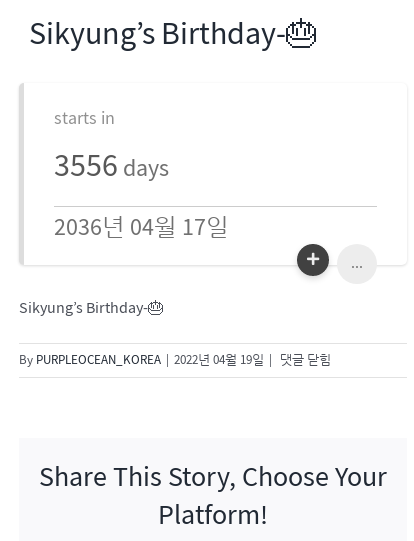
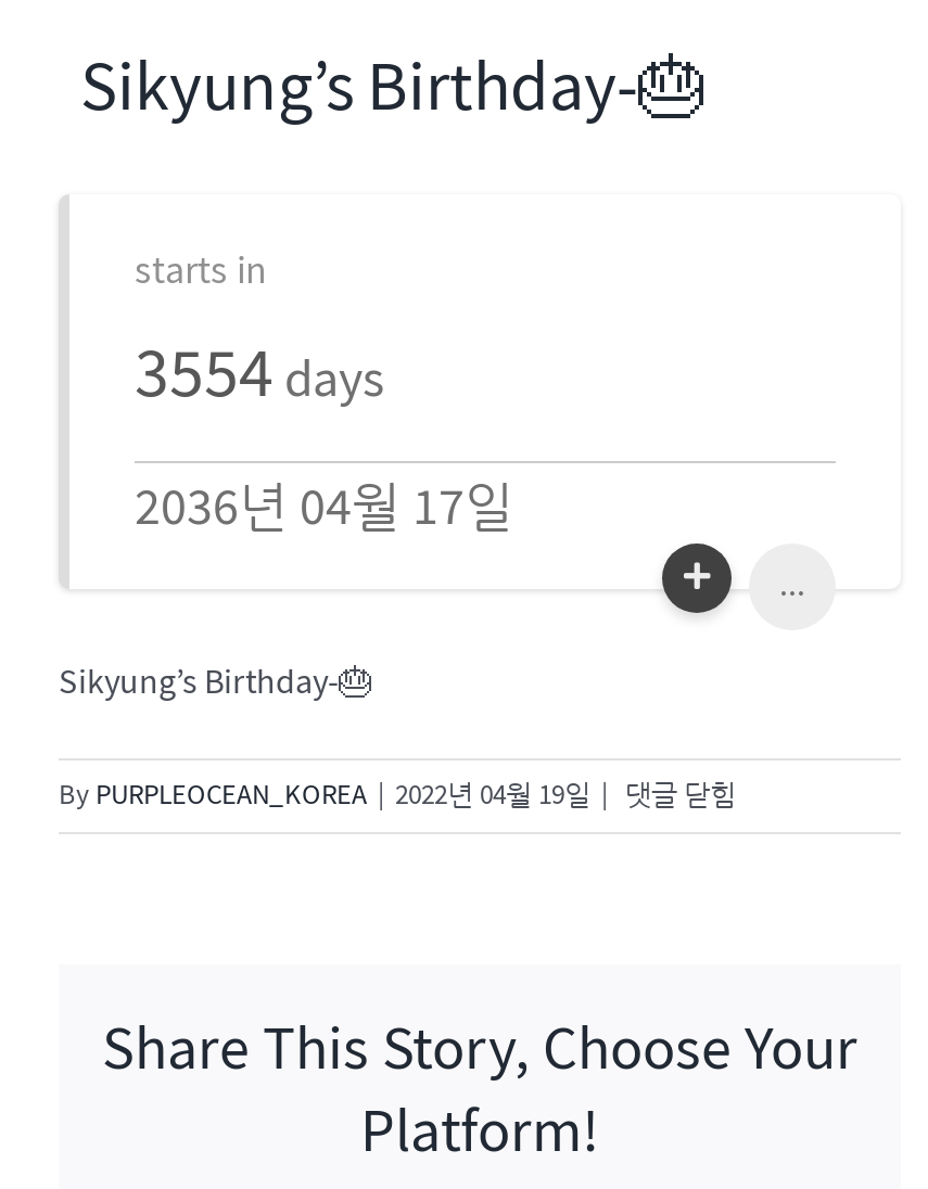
- 3556 days
+ 3554 days
